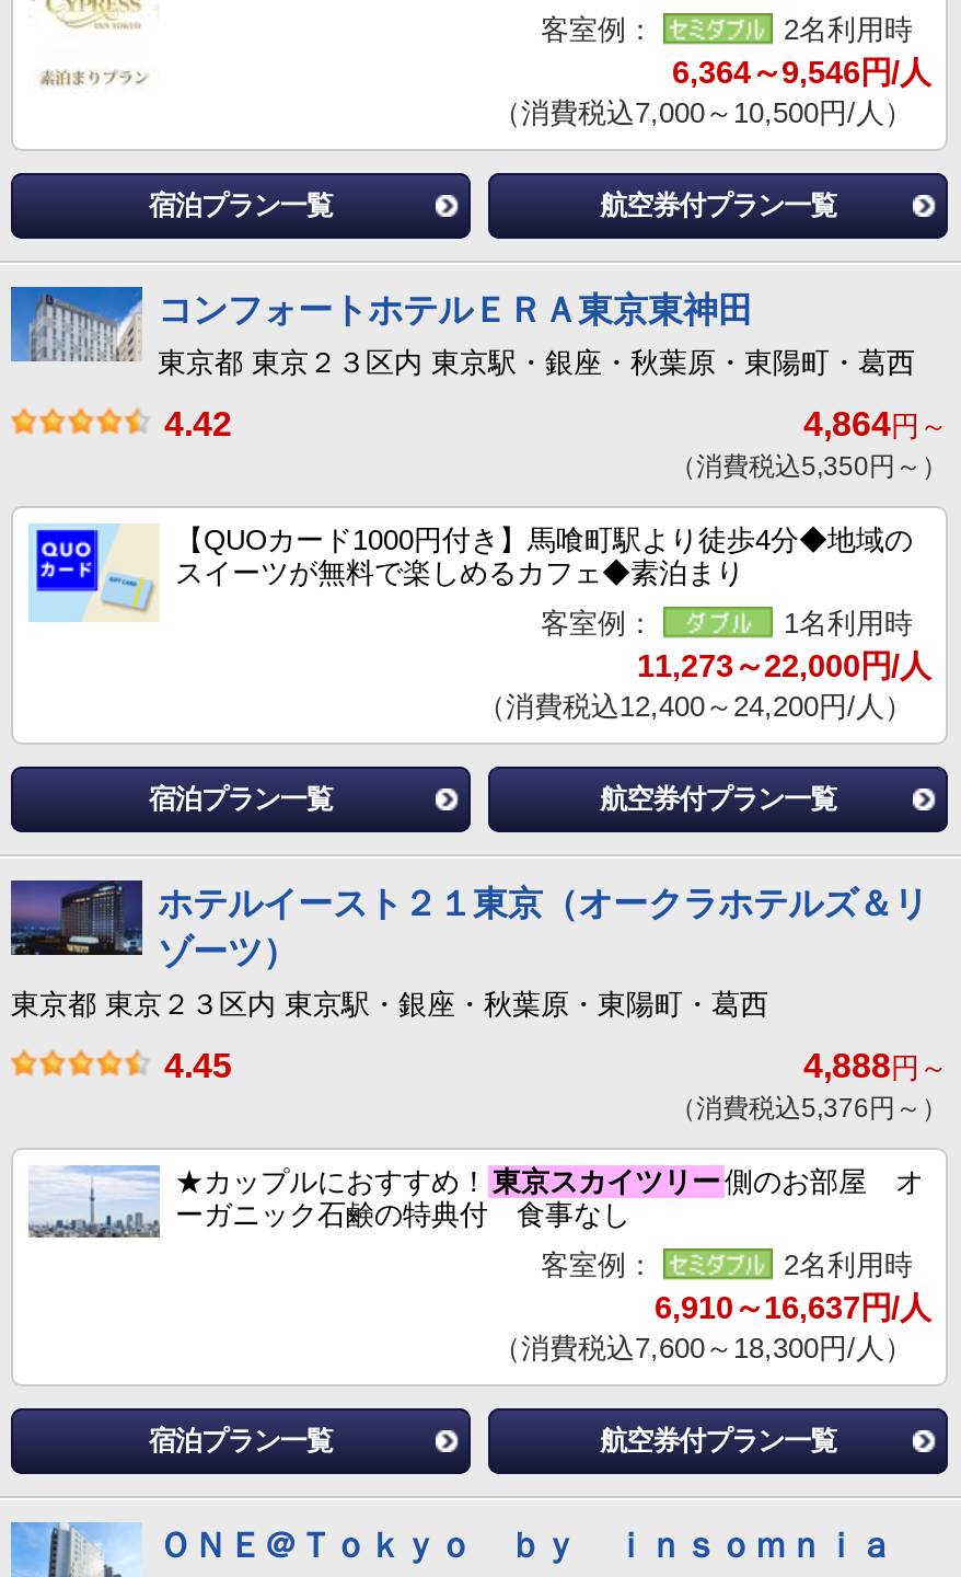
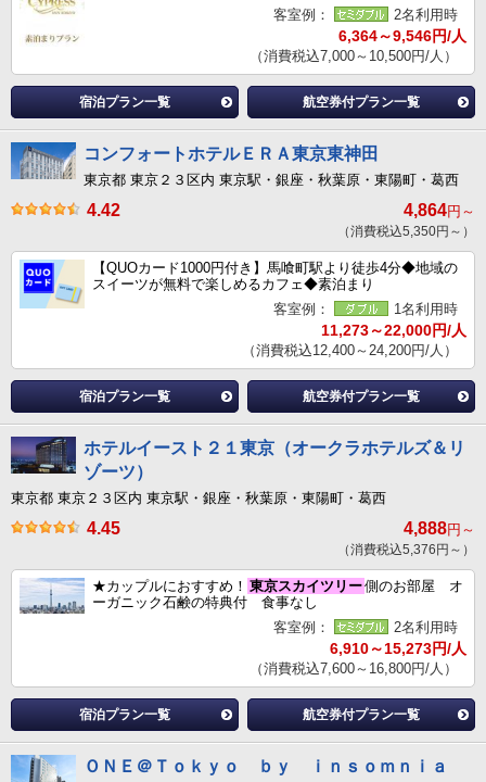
- 6,910～16,637円/人
+ 6,910～15,273円/人

- （消費税込7,600～18,300円/人）
+ （消費税込7,600～16,800円/人）
